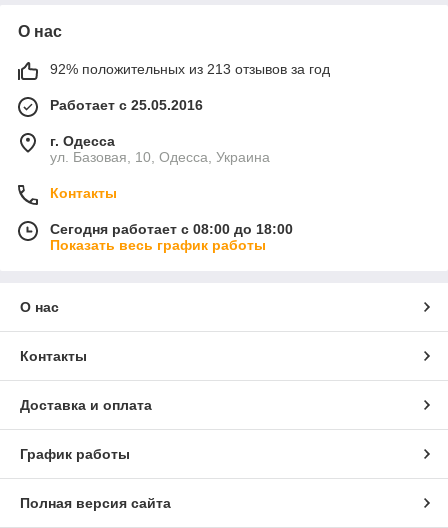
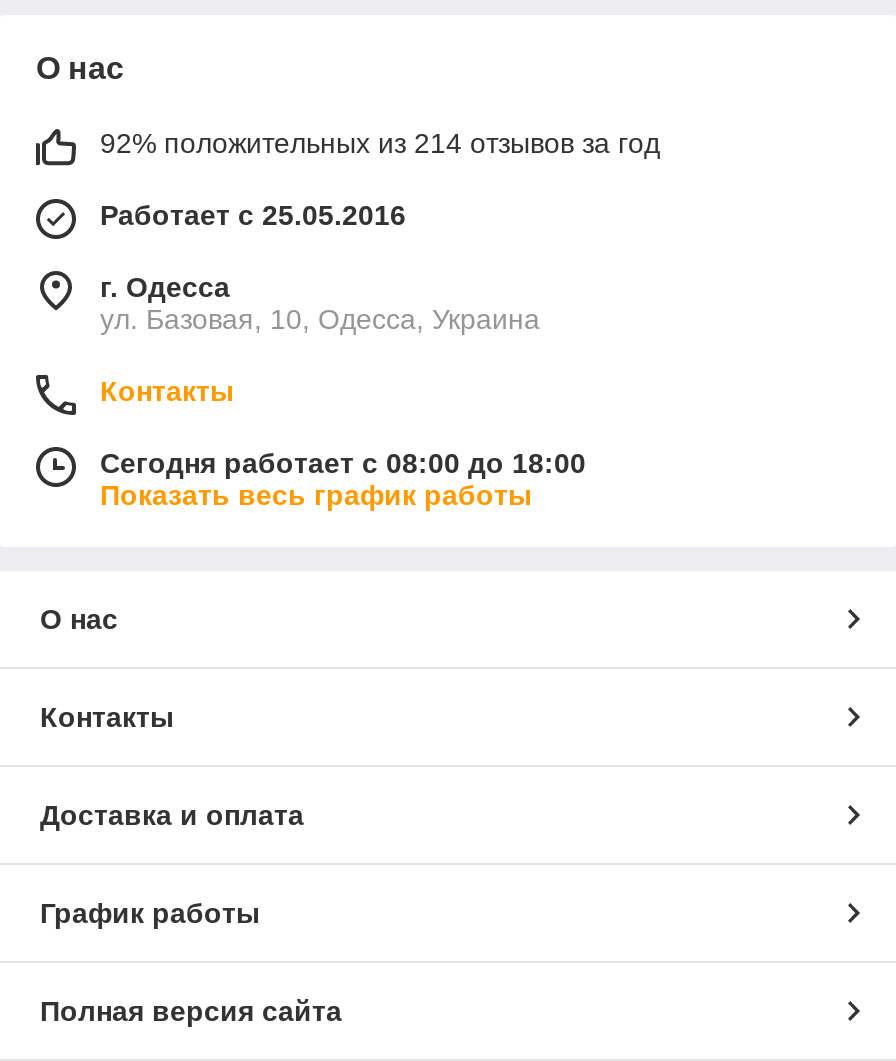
- 92% положительных из 213 отзывов за год
+ 92% положительных из 214 отзывов за год
